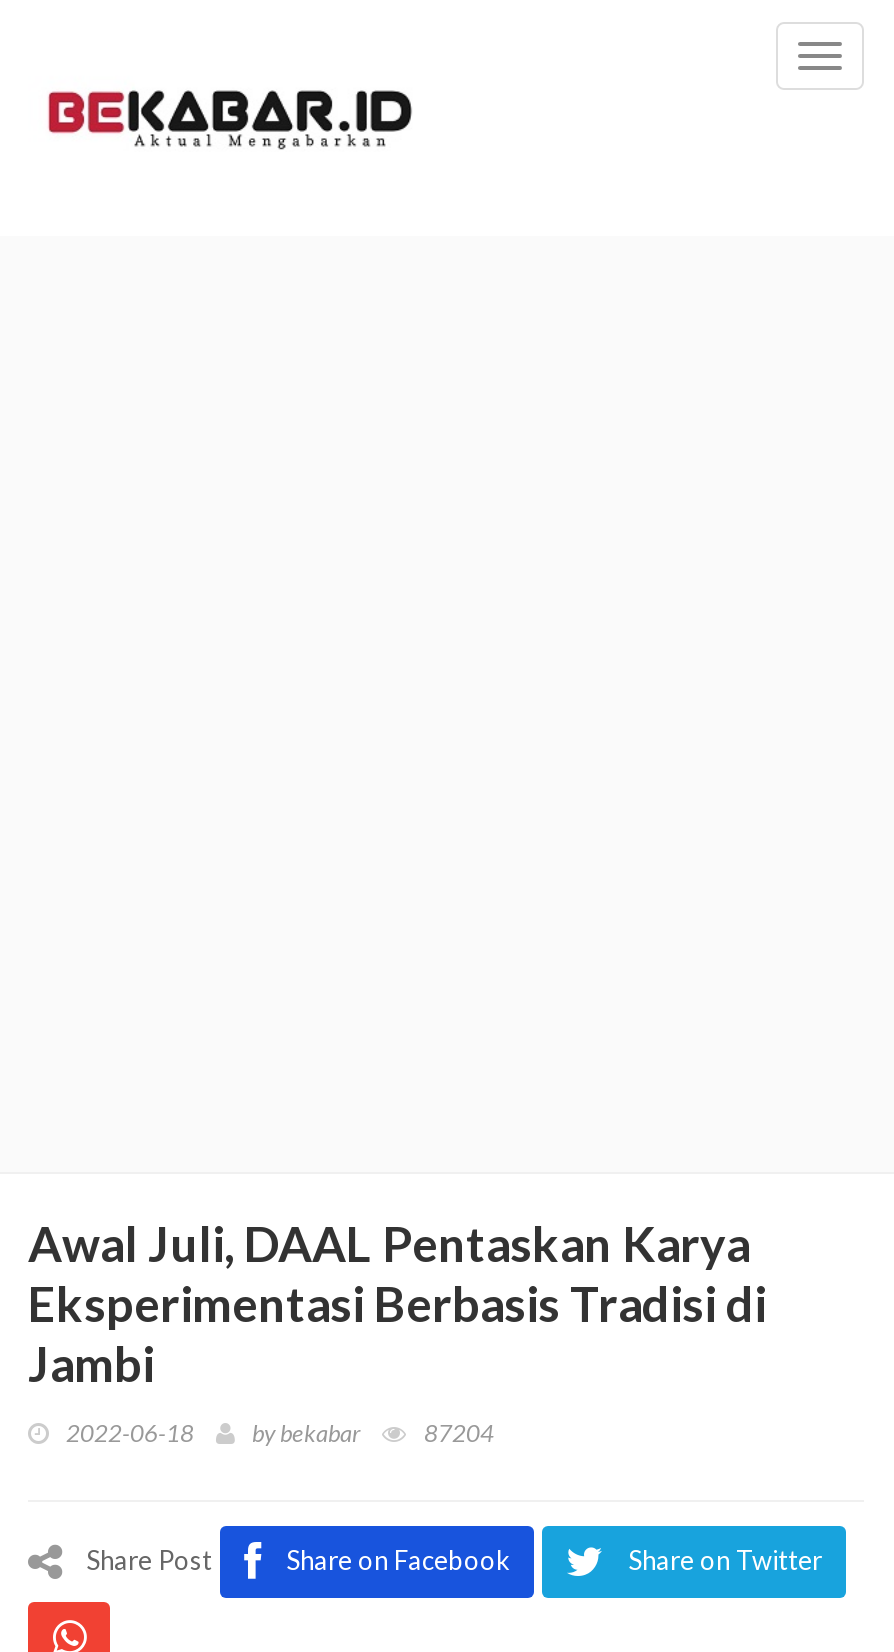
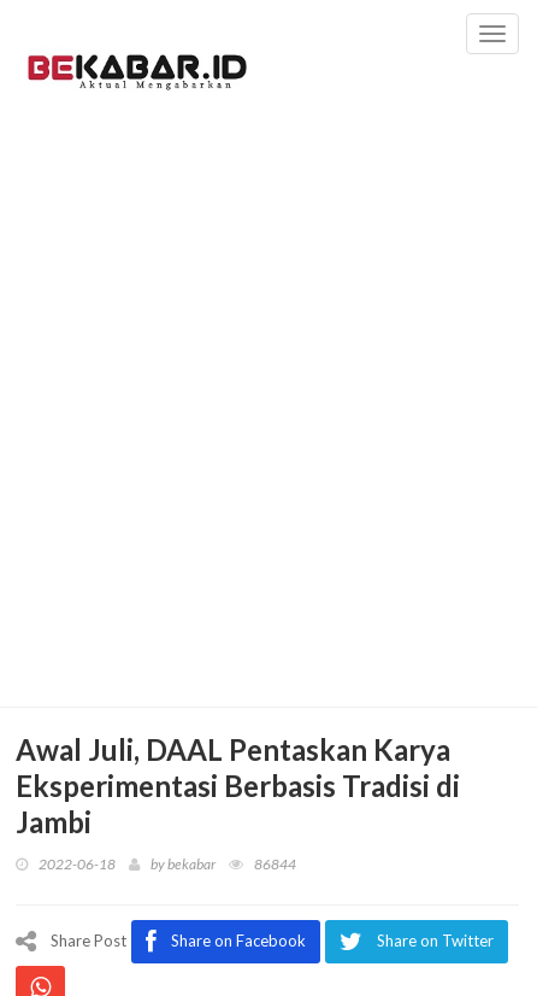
- 87204
+ 86844
